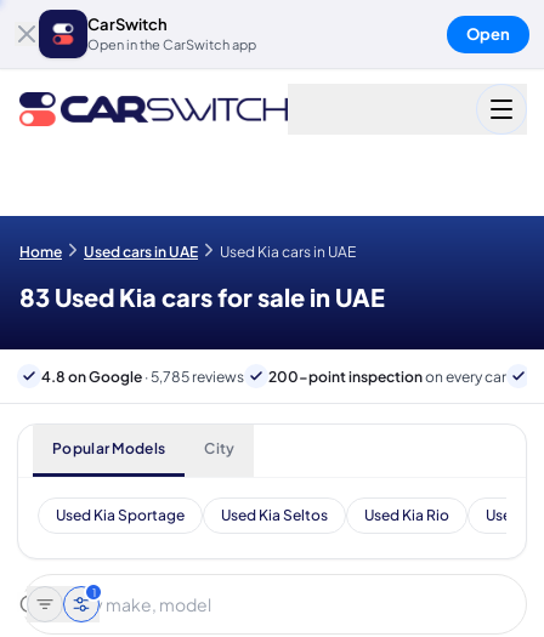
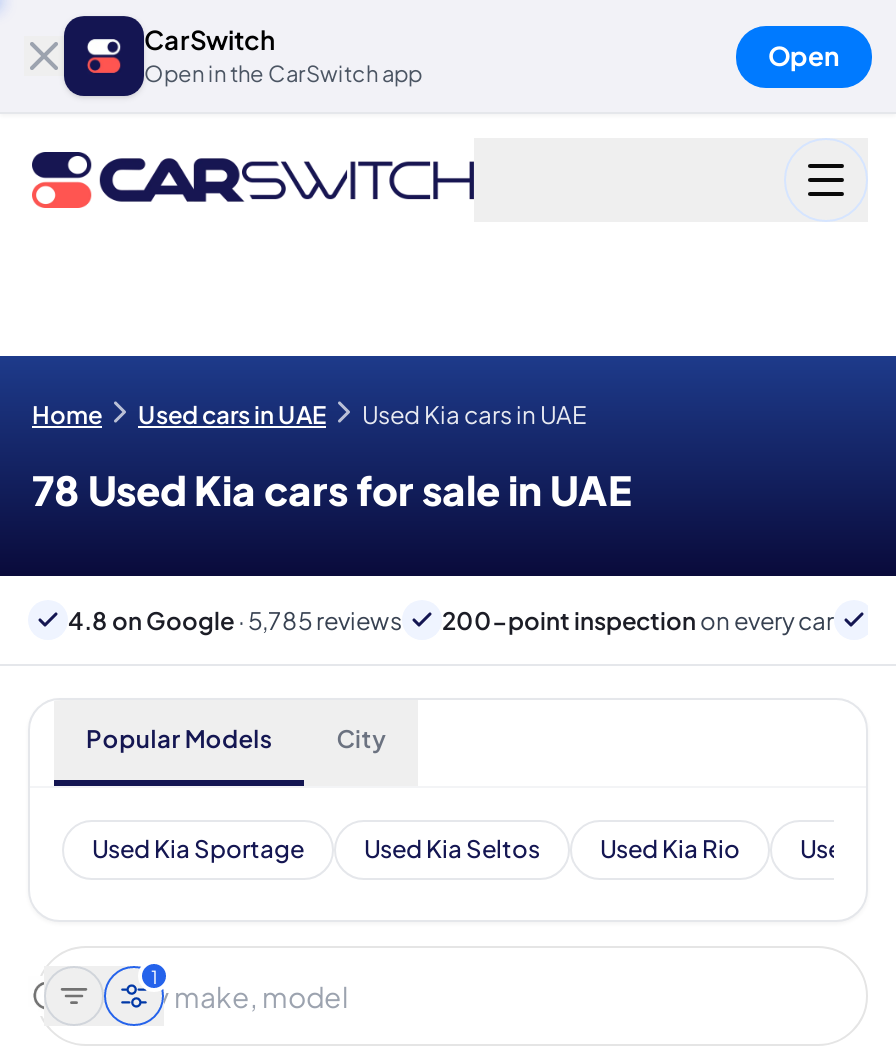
- 83 Used Kia cars for sale in UAE
+ 78 Used Kia cars for sale in UAE
